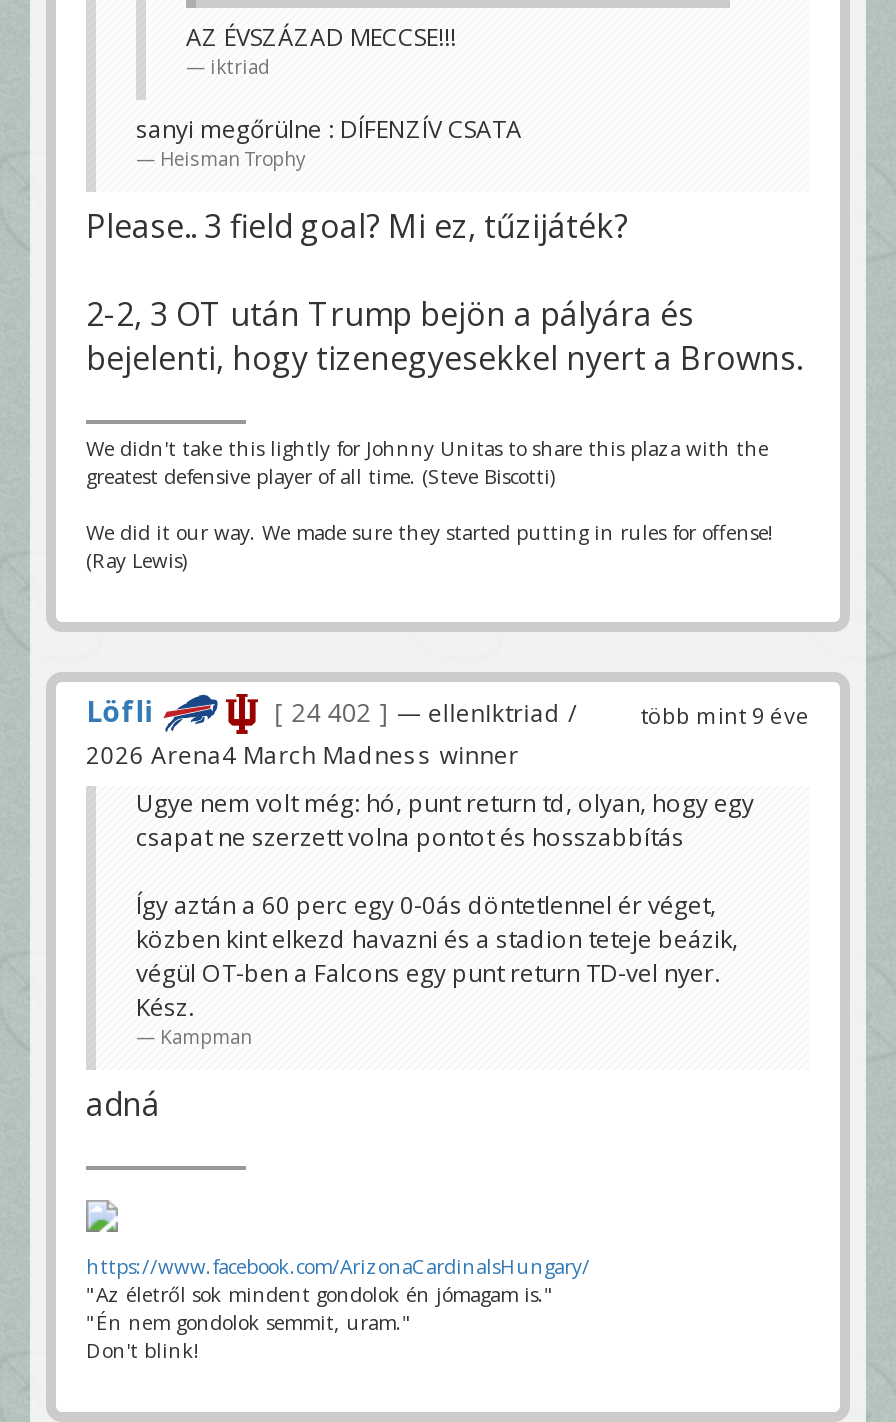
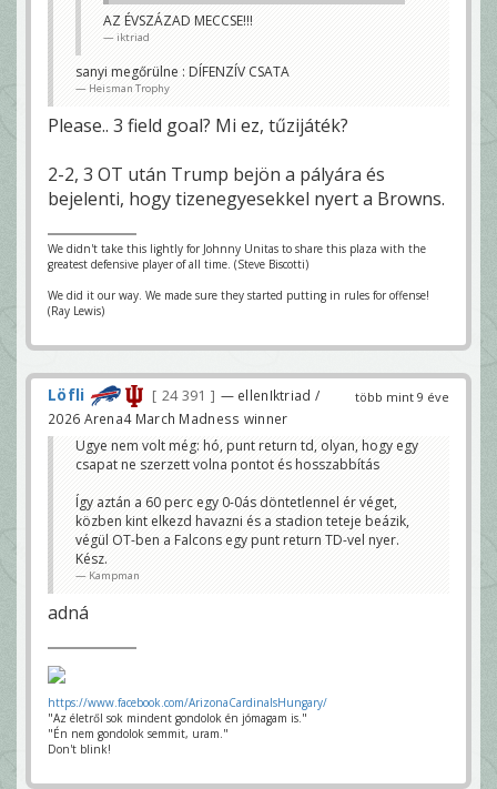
- 24 402 — ellenIktriad /
+ 24 391 — ellenIktriad /
